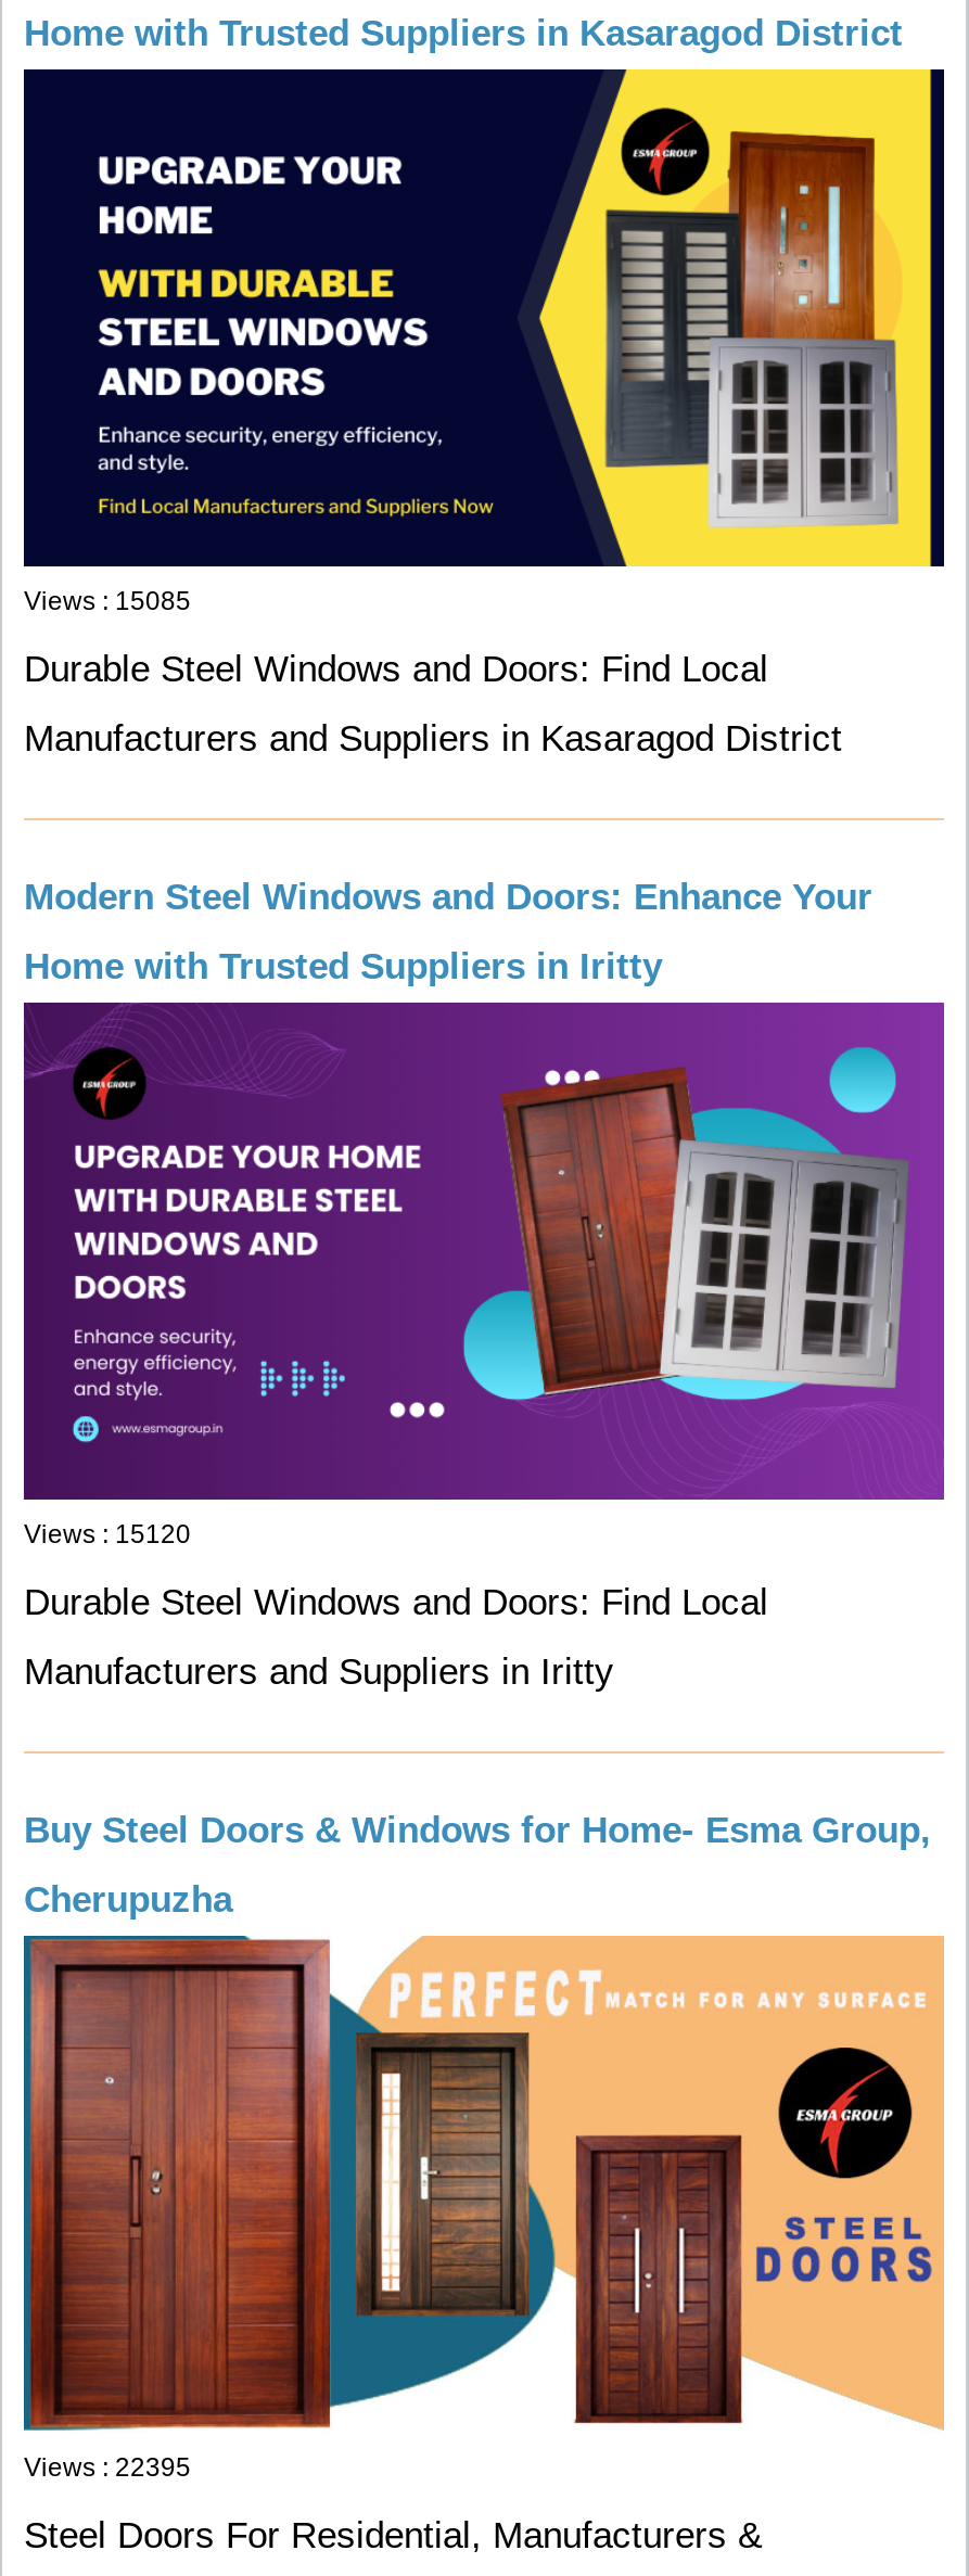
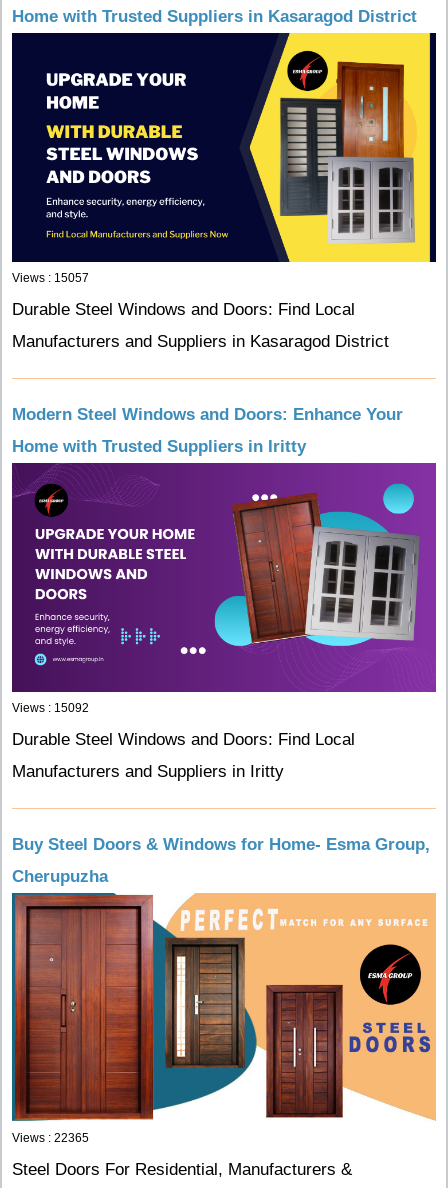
- Views : 15085
+ Views : 15057

- Views : 15120
+ Views : 15092

- Views : 22395
+ Views : 22365
